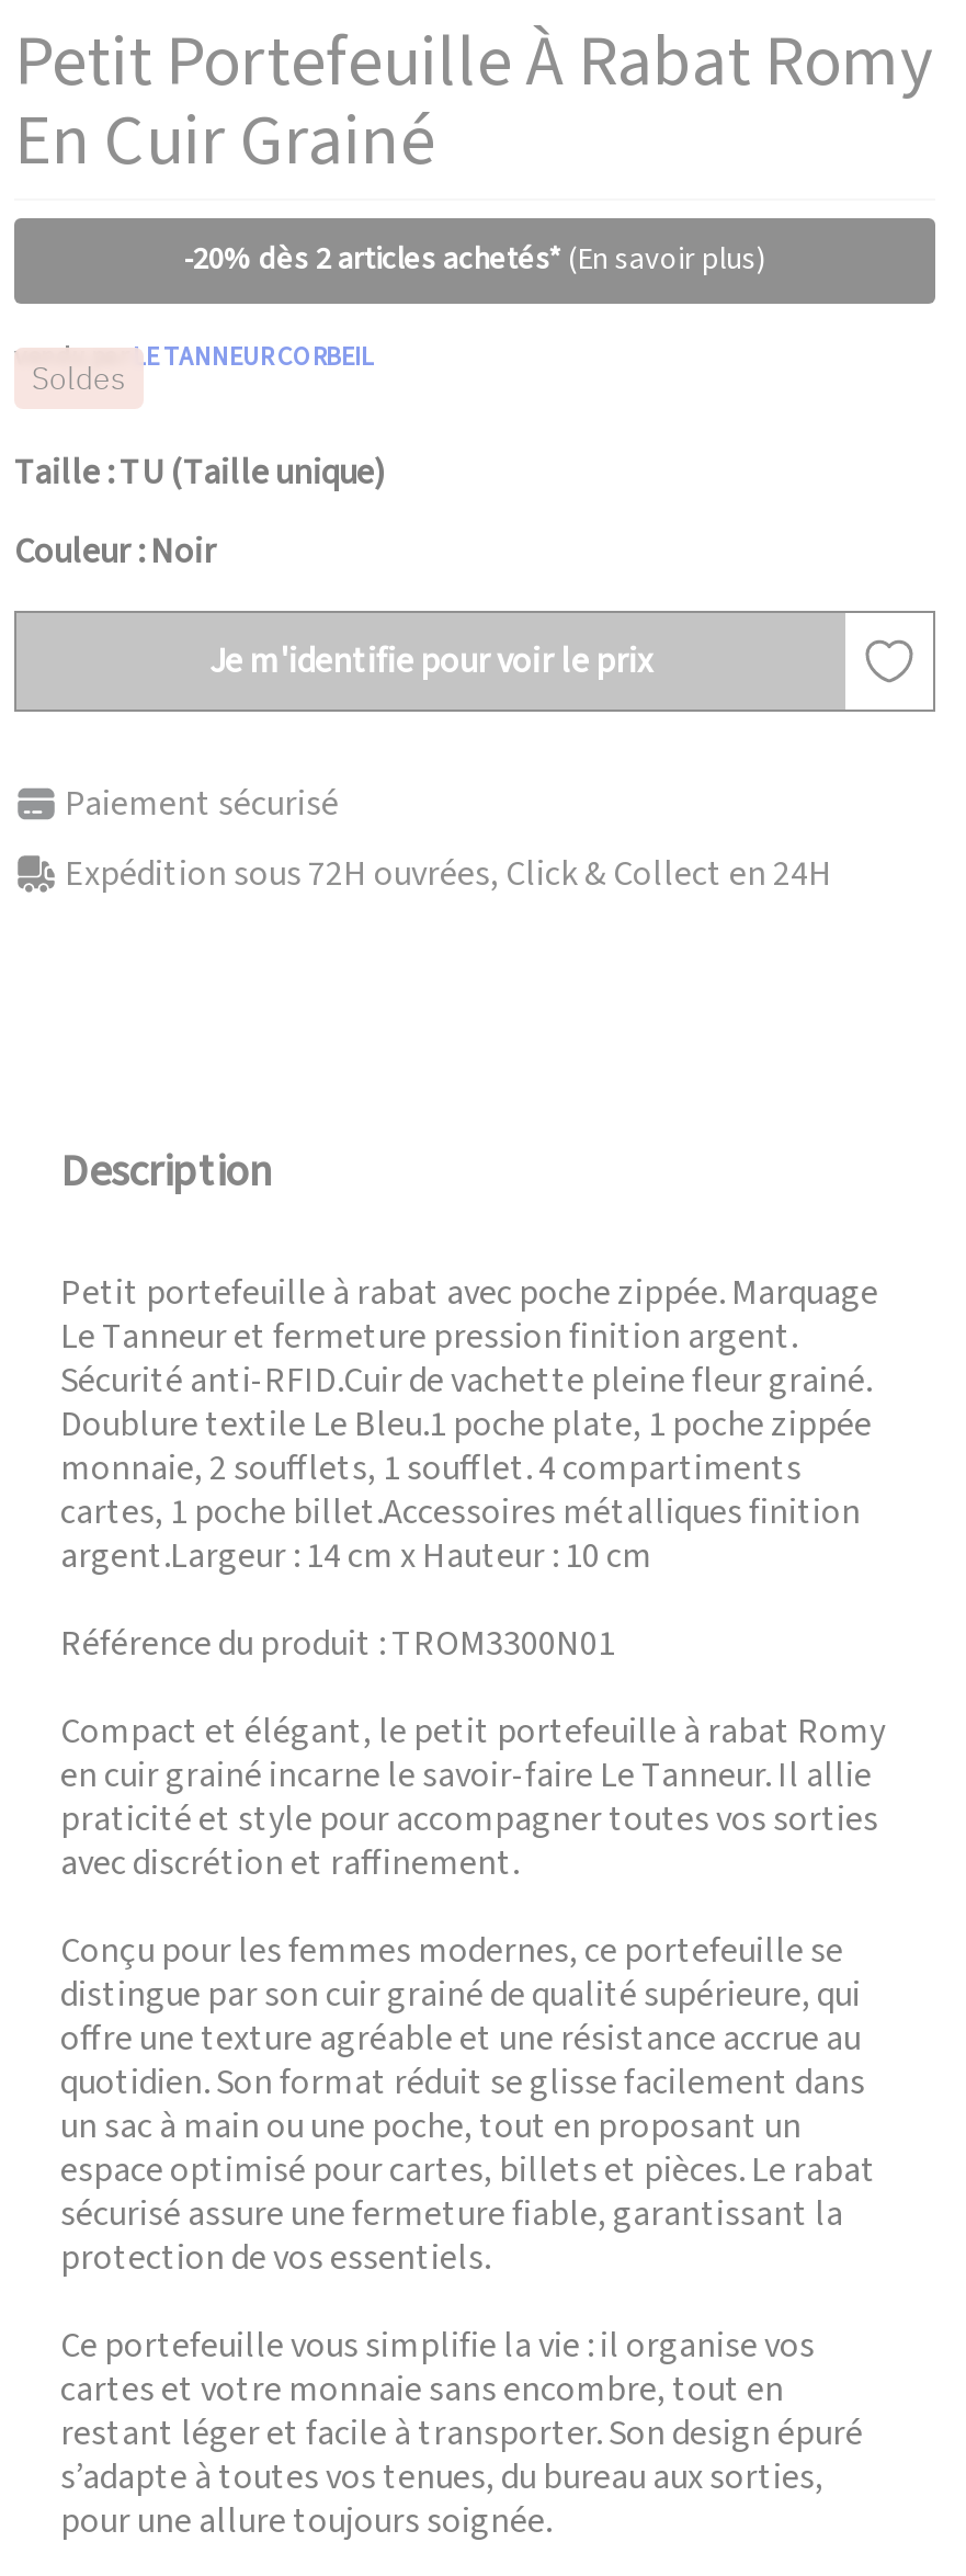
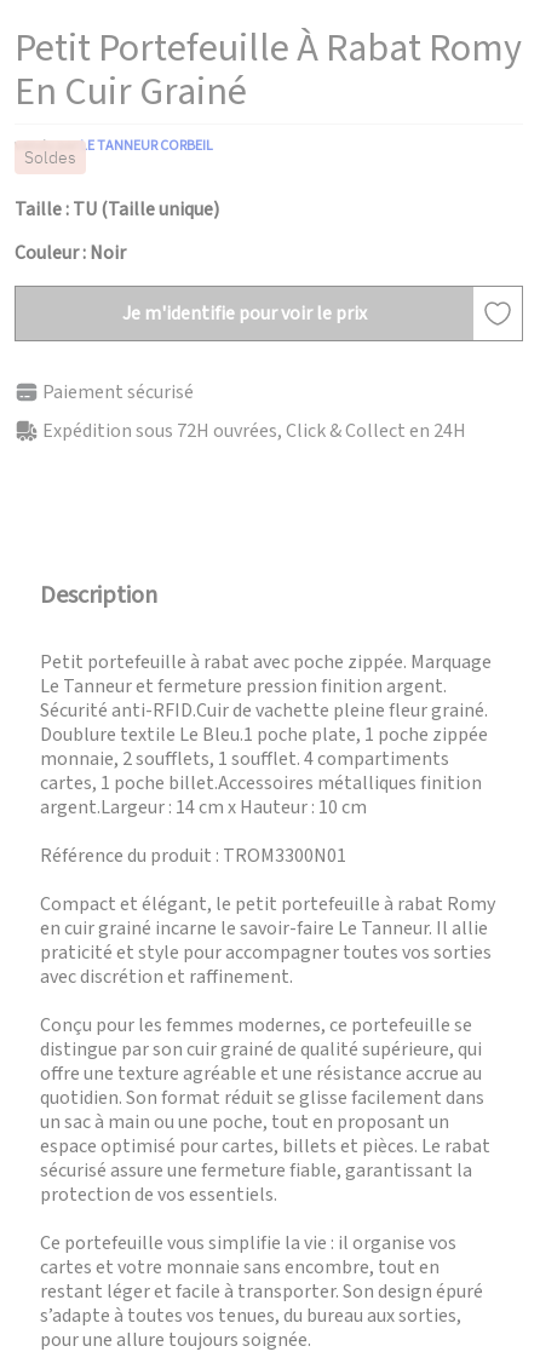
- -20% dès 2 articles achetés* (En savoir plus)
